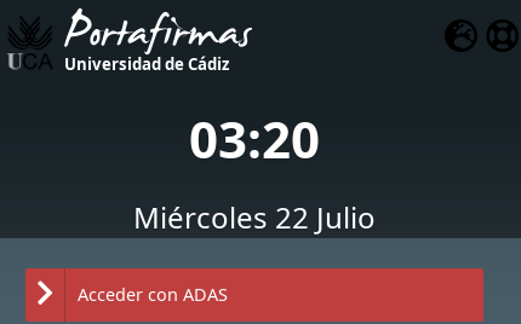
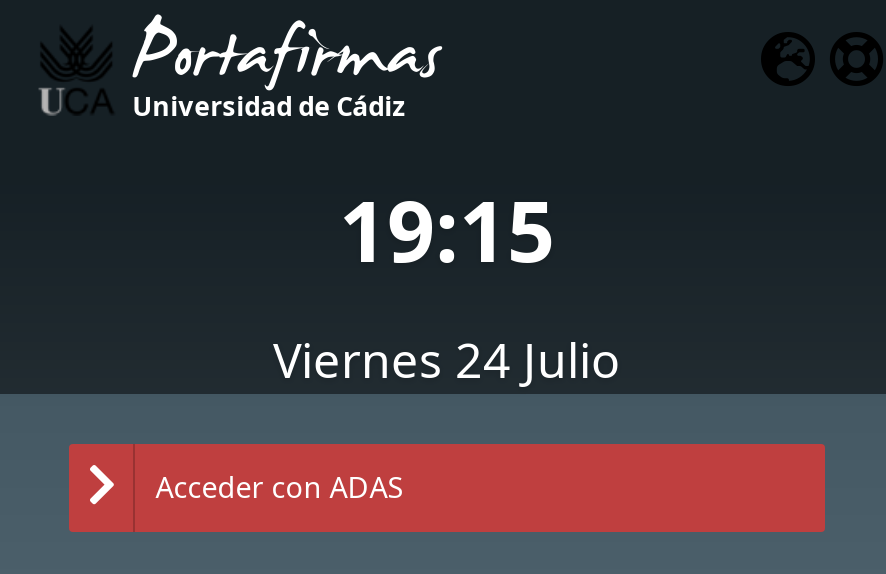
- 03:20
+ 19:15

- Miércoles 22 Julio
+ Viernes 24 Julio
